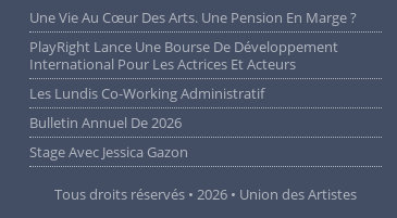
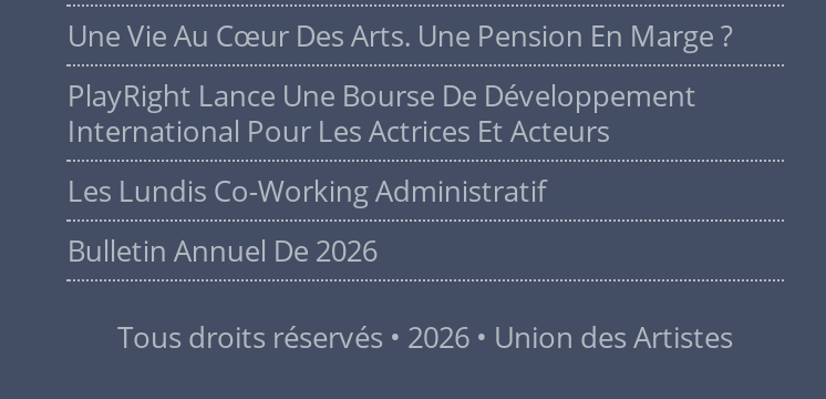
- Stage Avec Jessica Gazon
